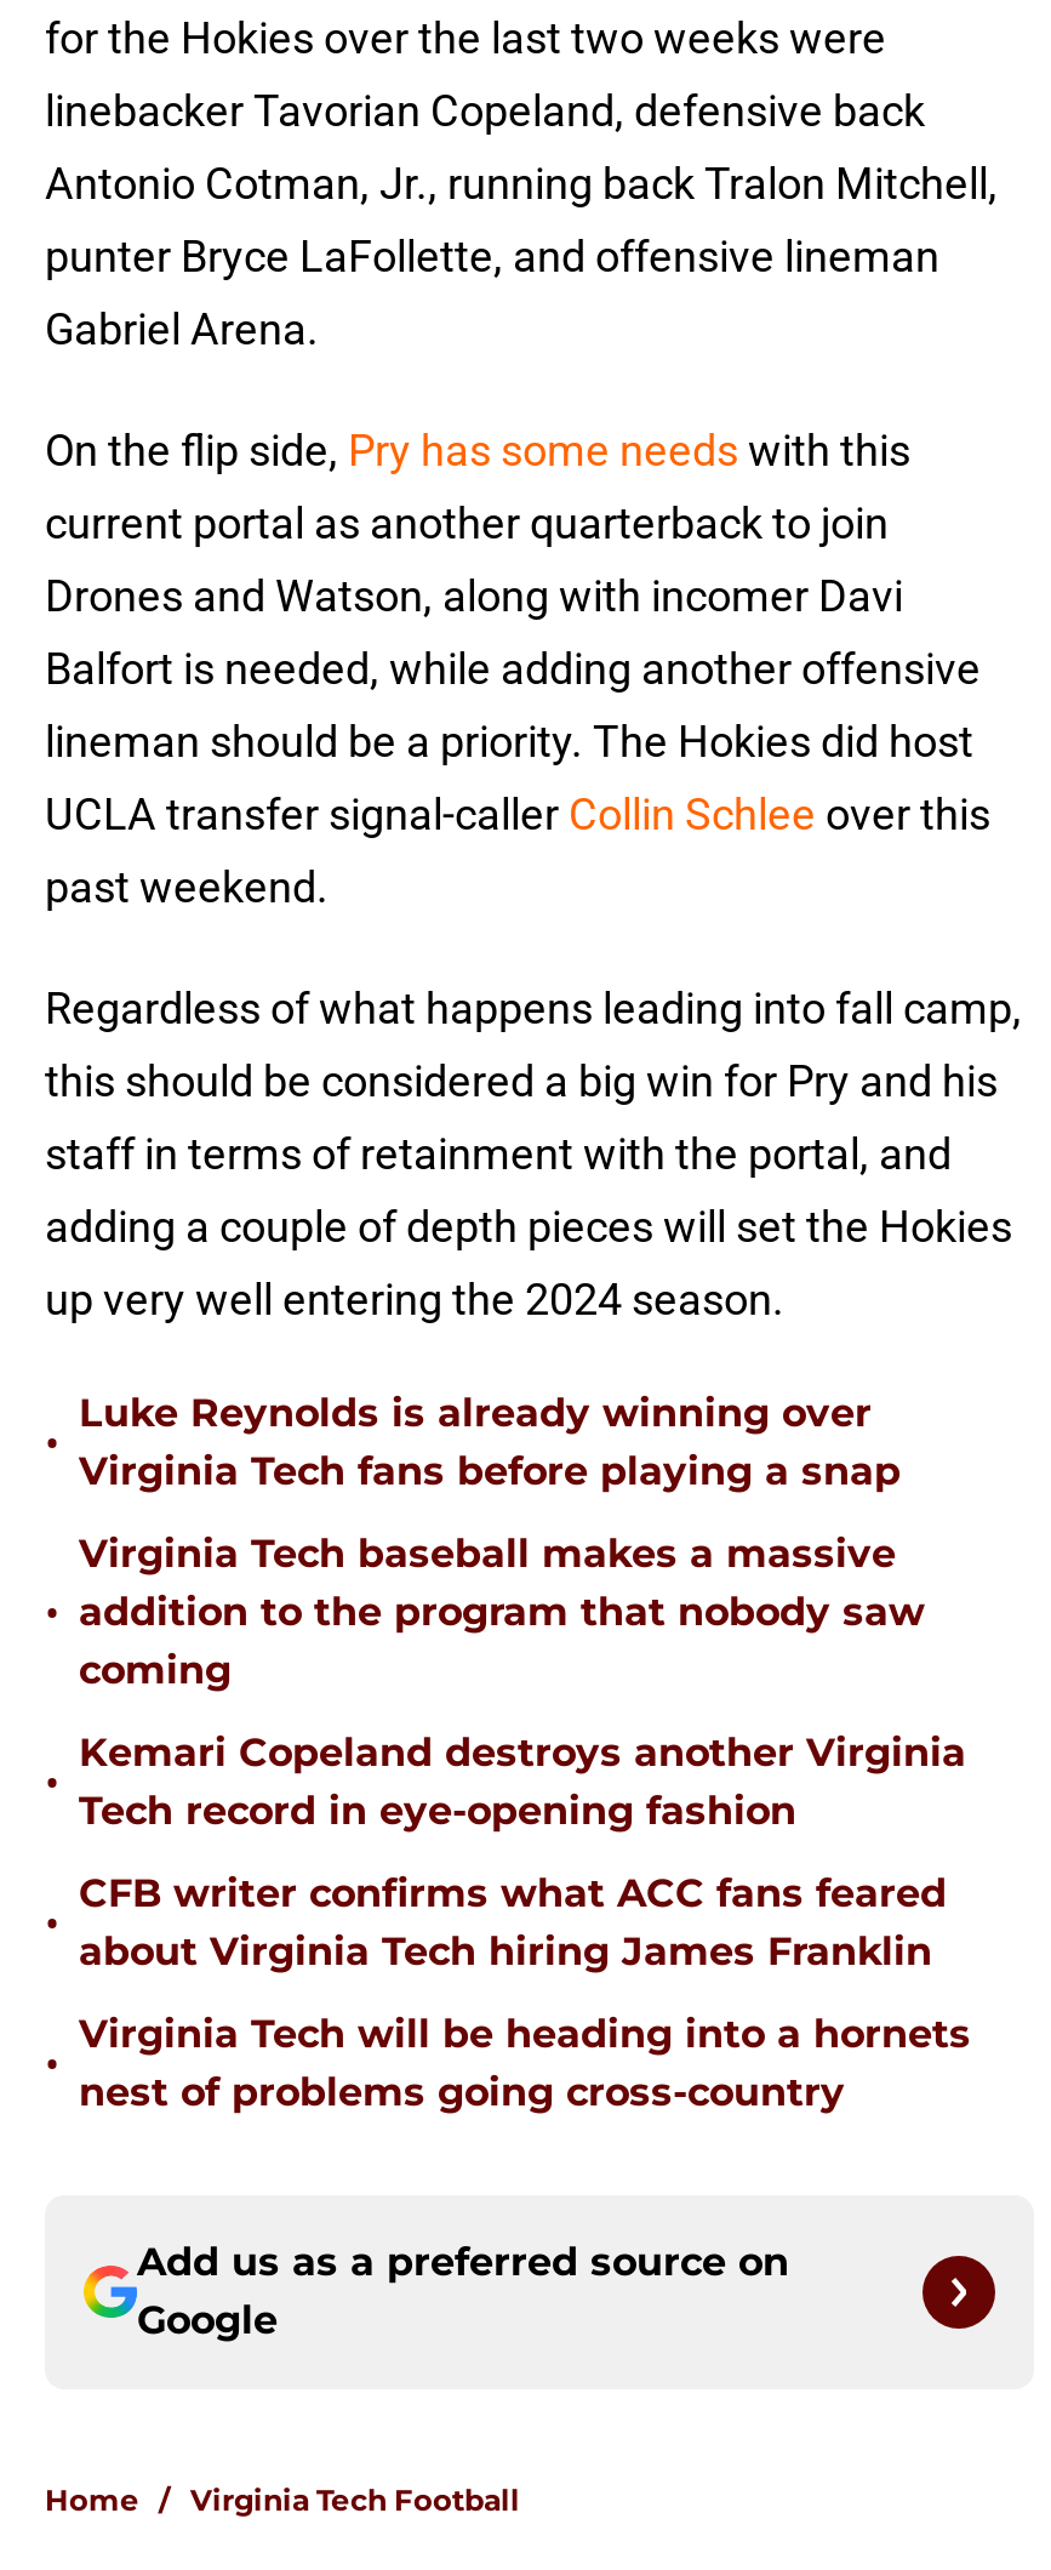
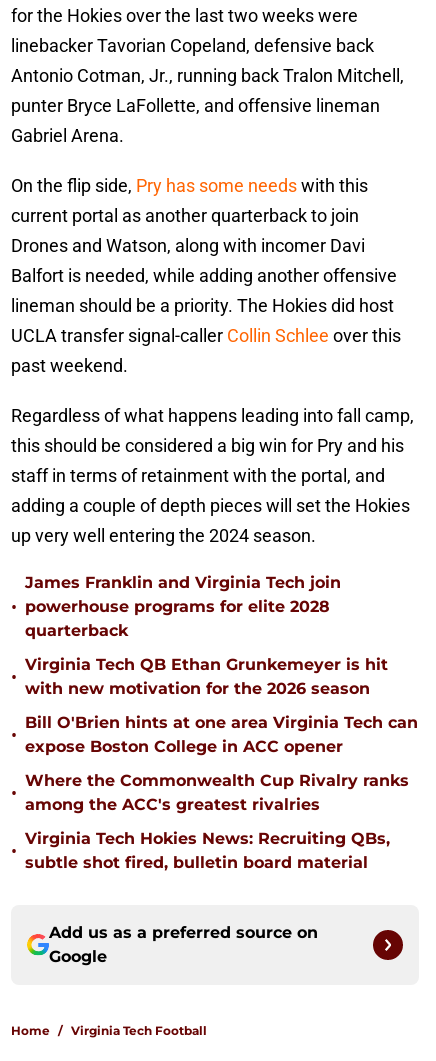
- Luke Reynolds is already winning over
- Virginia Tech fans before playing a snap
+ James Franklin and Virginia Tech join
+ powerhouse programs for elite 2028
+ quarterback

- Virginia Tech baseball makes a massive
- addition to the program that nobody saw
- coming
+ Virginia Tech QB Ethan Grunkemeyer is hit
+ with new motivation for the 2026 season

- Kemari Copeland destroys another Virginia
- Tech record in eye-opening fashion
+ Bill O'Brien hints at one area Virginia Tech can
+ expose Boston College in ACC opener

- CFB writer confirms what ACC fans feared
- about Virginia Tech hiring James Franklin
+ Where the Commonwealth Cup Rivalry ranks
+ among the ACC's greatest rivalries

- Virginia Tech will be heading into a hornets
- nest of problems going cross-country
+ Virginia Tech Hokies News: Recruiting QBs,
+ subtle shot fired, bulletin board material
